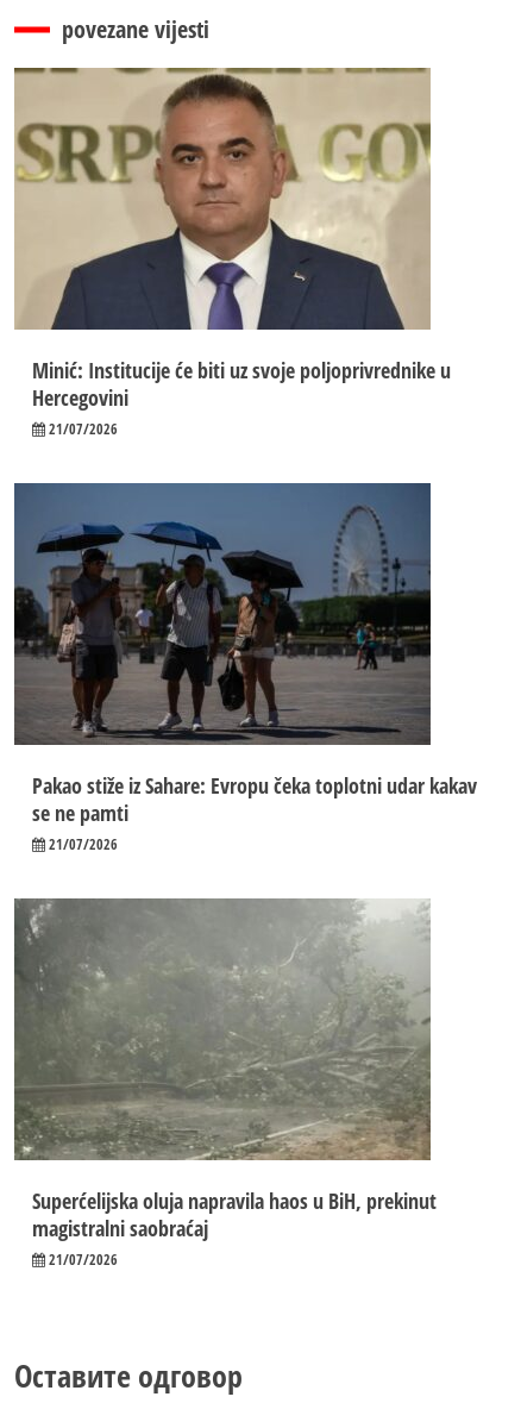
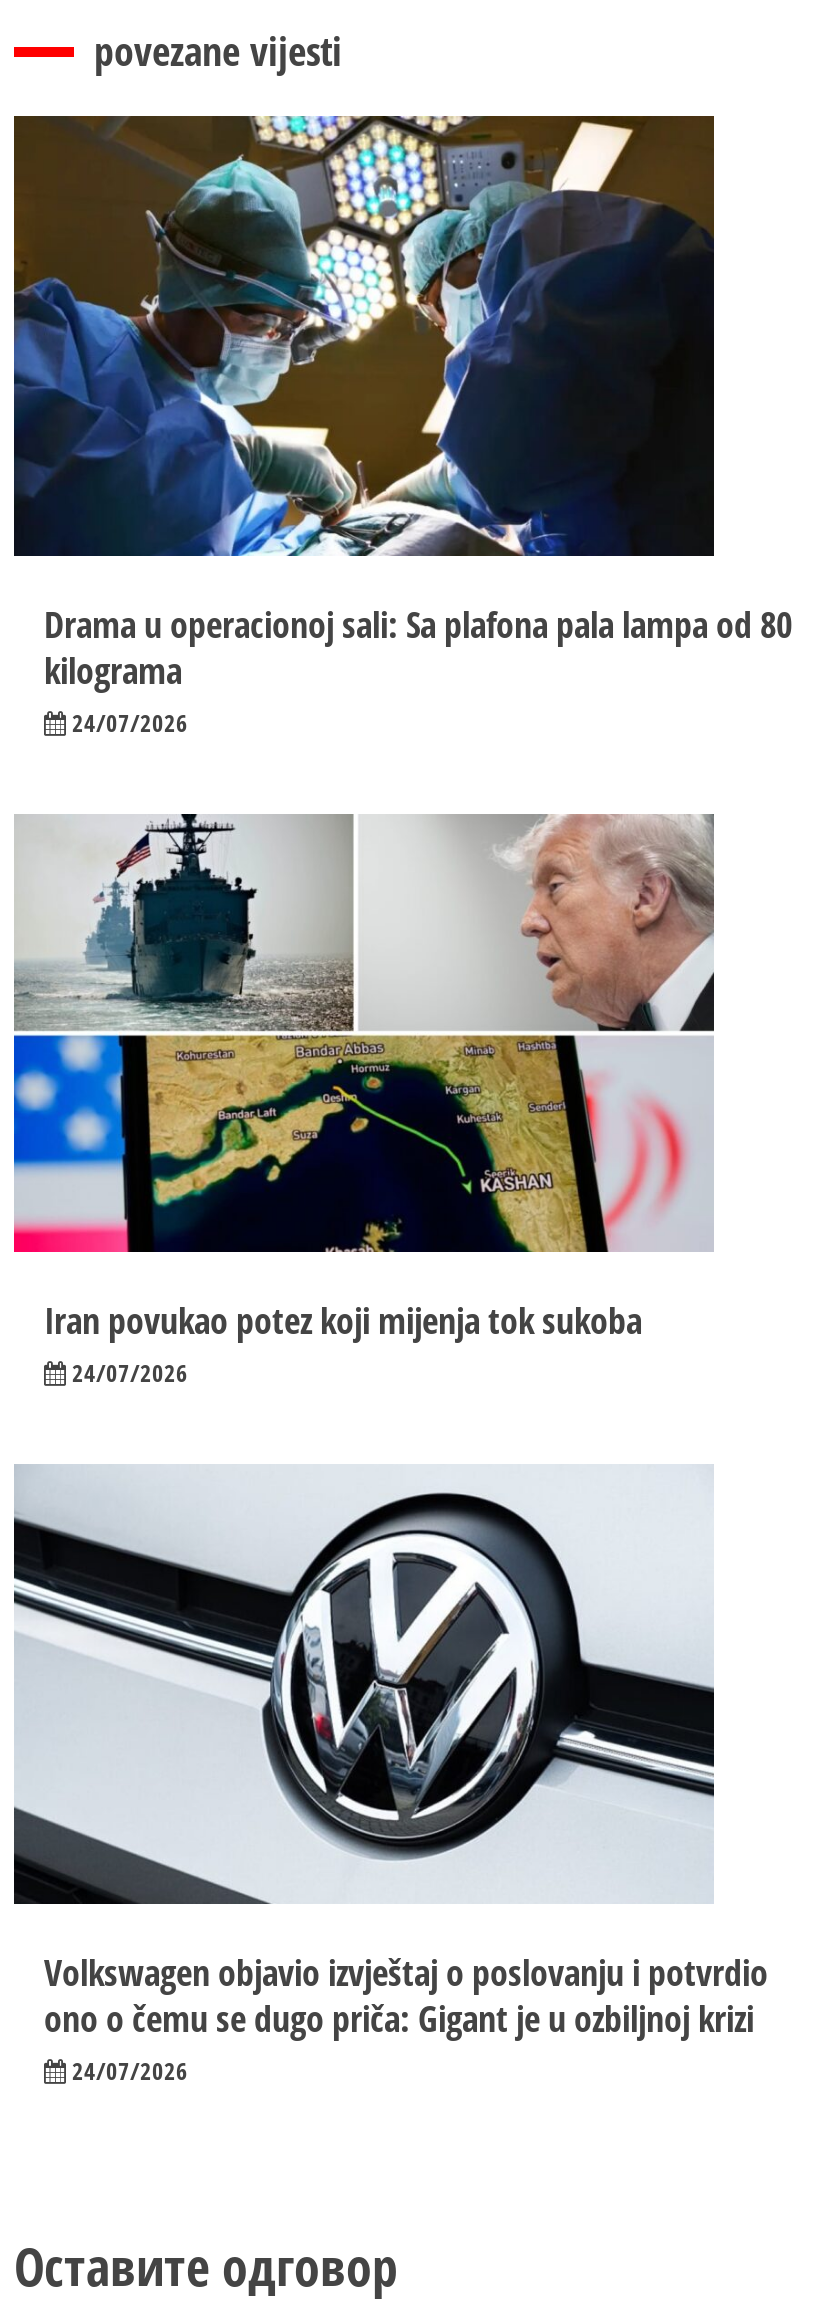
- [image]
- Minić: Institucije će biti uz svoje poljoprivrednike u
- Hercegovini
- 21/07/2026
+ [image]
+ Drama u operacionoj sali: Sa plafona pala lampa od 80
+ kilograma
+ 24/07/2026

- [image]
- Pakao stiže iz Sahare: Evropu čeka toplotni udar kakav
- se ne pamti
- 21/07/2026
+ [image]
+ Iran povukao potez koji mijenja tok sukoba
+ 24/07/2026

- [image]
- Superćelijska oluja napravila haos u BiH, prekinut
- magistralni saobraćaj
- 21/07/2026
+ [image]
+ Volkswagen objavio izvještaj o poslovanju i potvrdio
+ ono o čemu se dugo priča: Gigant je u ozbiljnoj krizi
+ 24/07/2026
